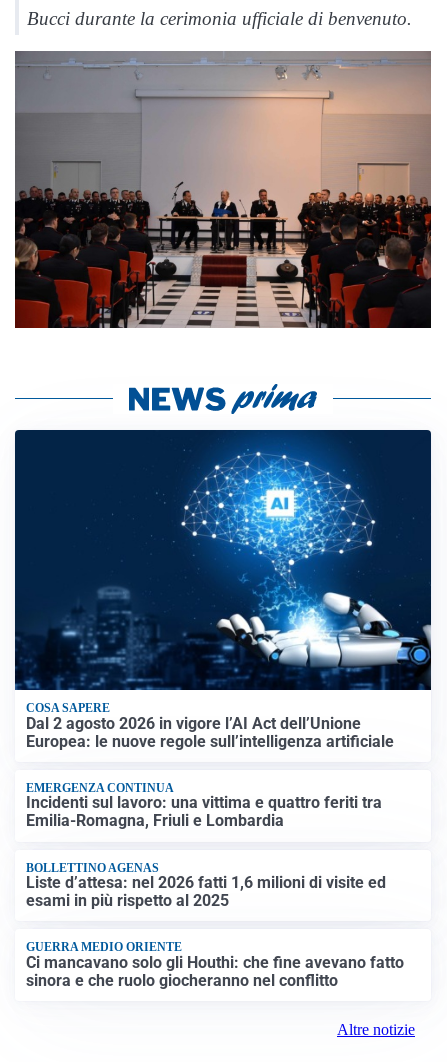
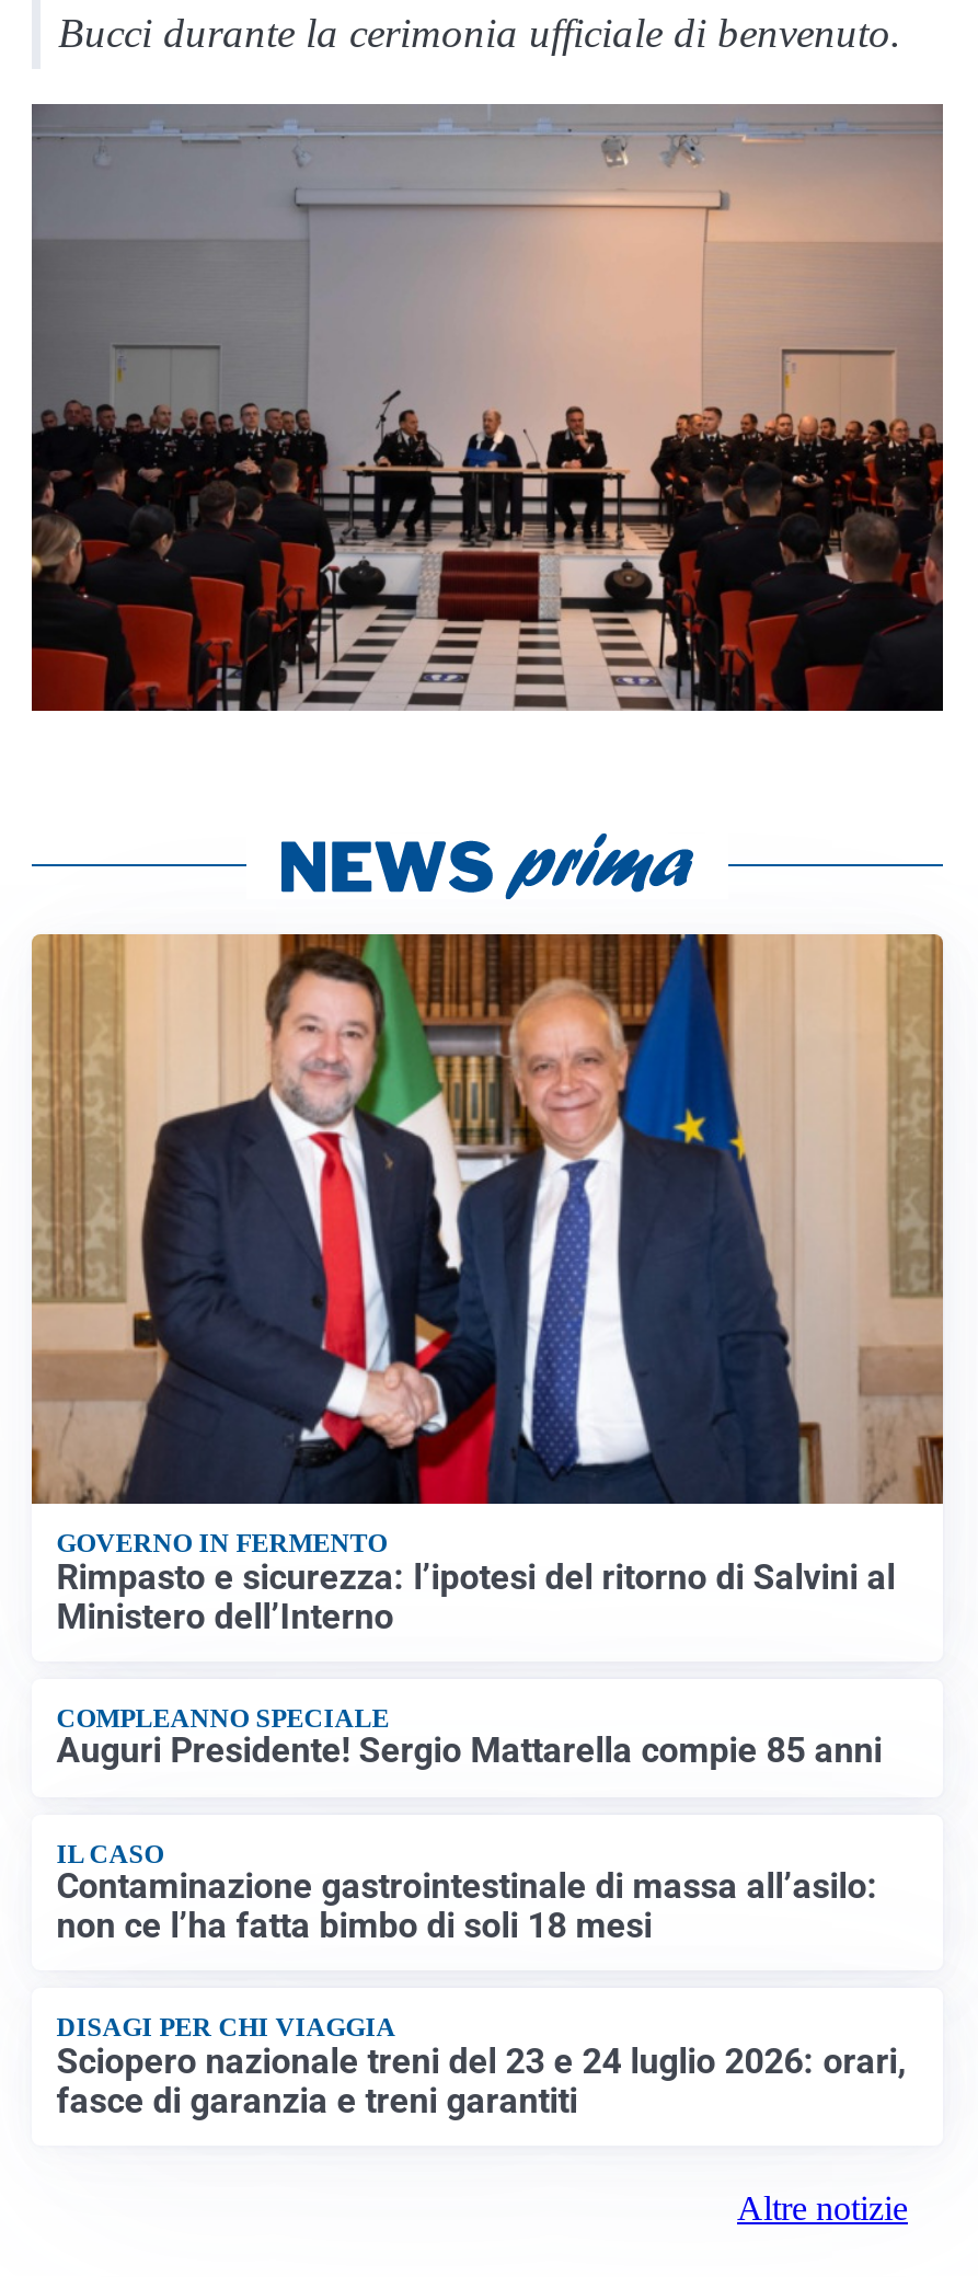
- [image]
- COSA SAPERE
- Dal 2 agosto 2026 in vigore l’AI Act dell’Unione
- Europea: le nuove regole sull’intelligenza artificiale
+ [image]
+ GOVERNO IN FERMENTO
+ Rimpasto e sicurezza: l’ipotesi del ritorno di Salvini al
+ Ministero dell’Interno

- EMERGENZA CONTINUA
- Incidenti sul lavoro: una vittima e quattro feriti tra
- Emilia-Romagna, Friuli e Lombardia
+ COMPLEANNO SPECIALE
+ Auguri Presidente! Sergio Mattarella compie 85 anni

- BOLLETTINO AGENAS
- Liste d’attesa: nel 2026 fatti 1,6 milioni di visite ed
- esami in più rispetto al 2025
+ IL CASO
+ Contaminazione gastrointestinale di massa all’asilo:
+ non ce l’ha fatta bimbo di soli 18 mesi

- GUERRA MEDIO ORIENTE
- Ci mancavano solo gli Houthi: che fine avevano fatto
- sinora e che ruolo giocheranno nel conflitto
+ DISAGI PER CHI VIAGGIA
+ Sciopero nazionale treni del 23 e 24 luglio 2026: orari,
+ fasce di garanzia e treni garantiti
